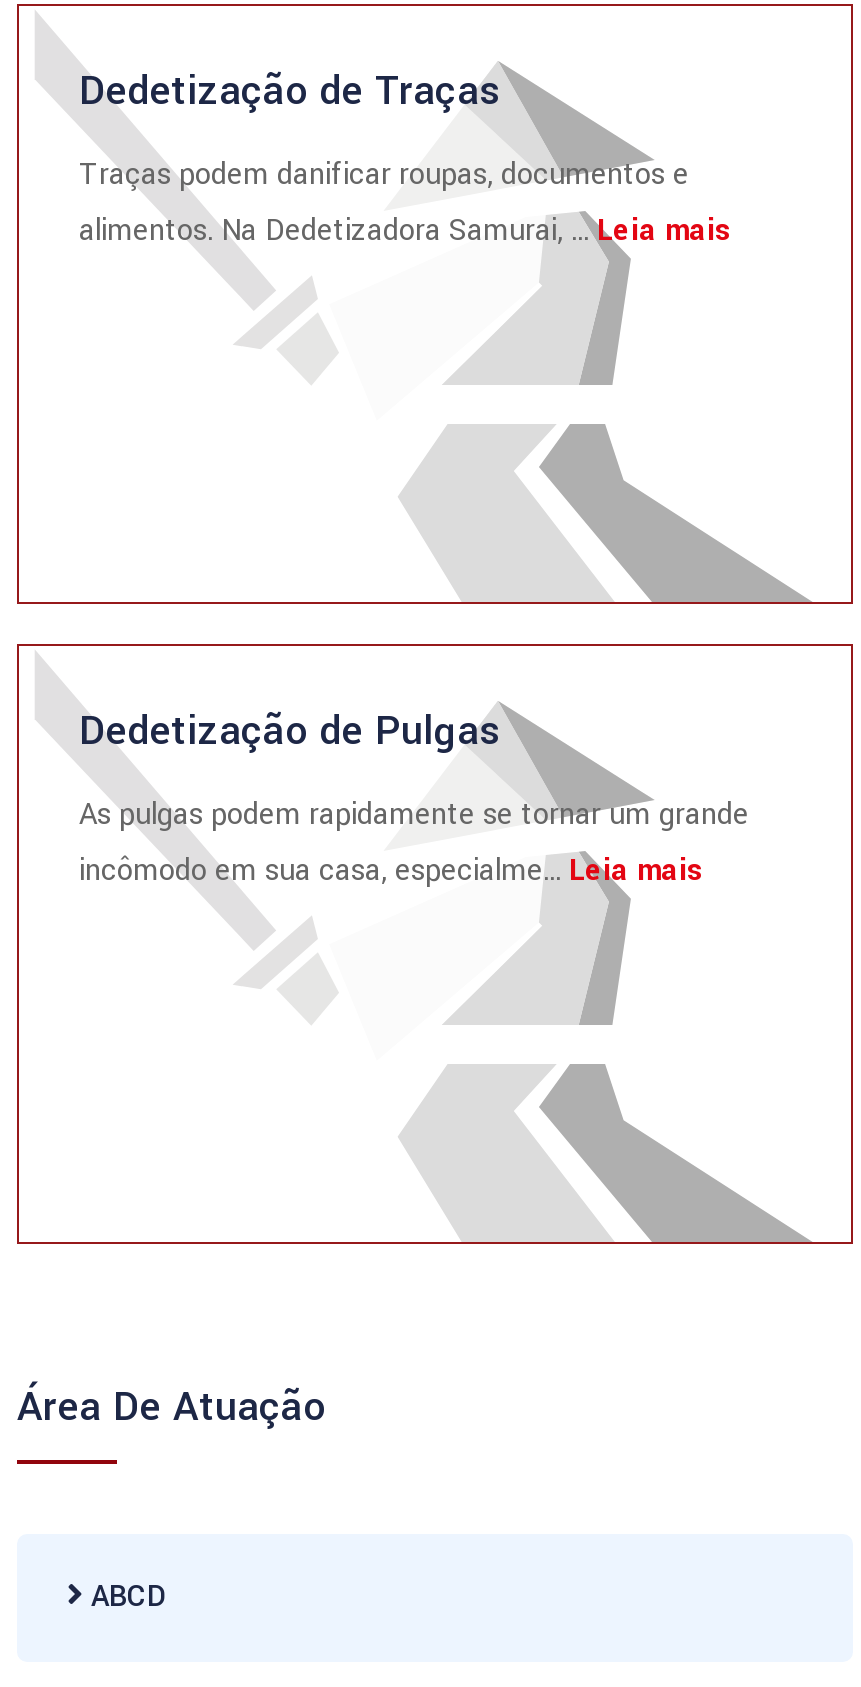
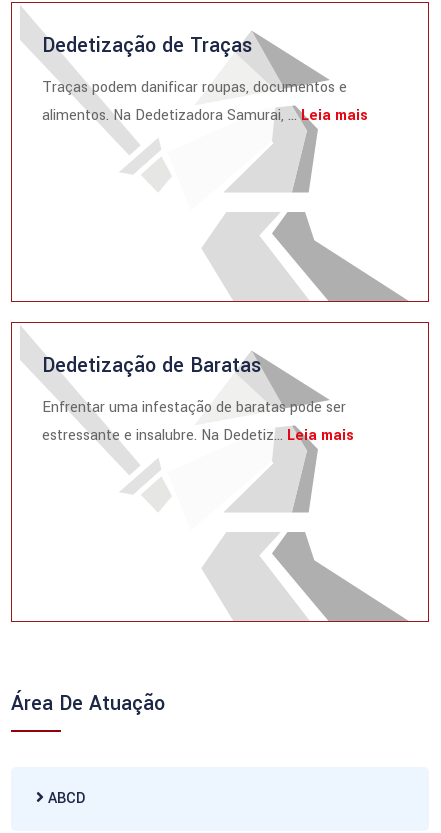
- Dedetização de Pulgas
+ Dedetização de Baratas

- As pulgas podem rapidamente se tornar um grande
- incômodo em sua casa, especialme... Leia mais
+ Enfrentar uma infestação de baratas pode ser
+ estressante e insalubre. Na Dedetiz... Leia mais
